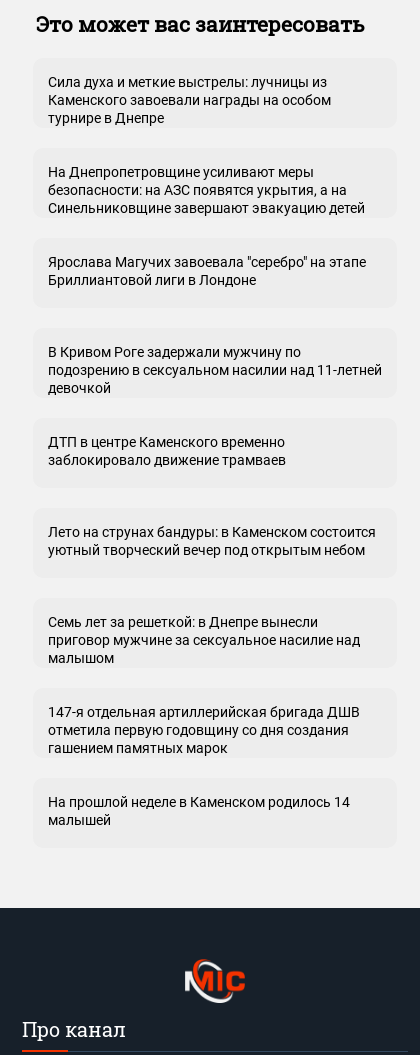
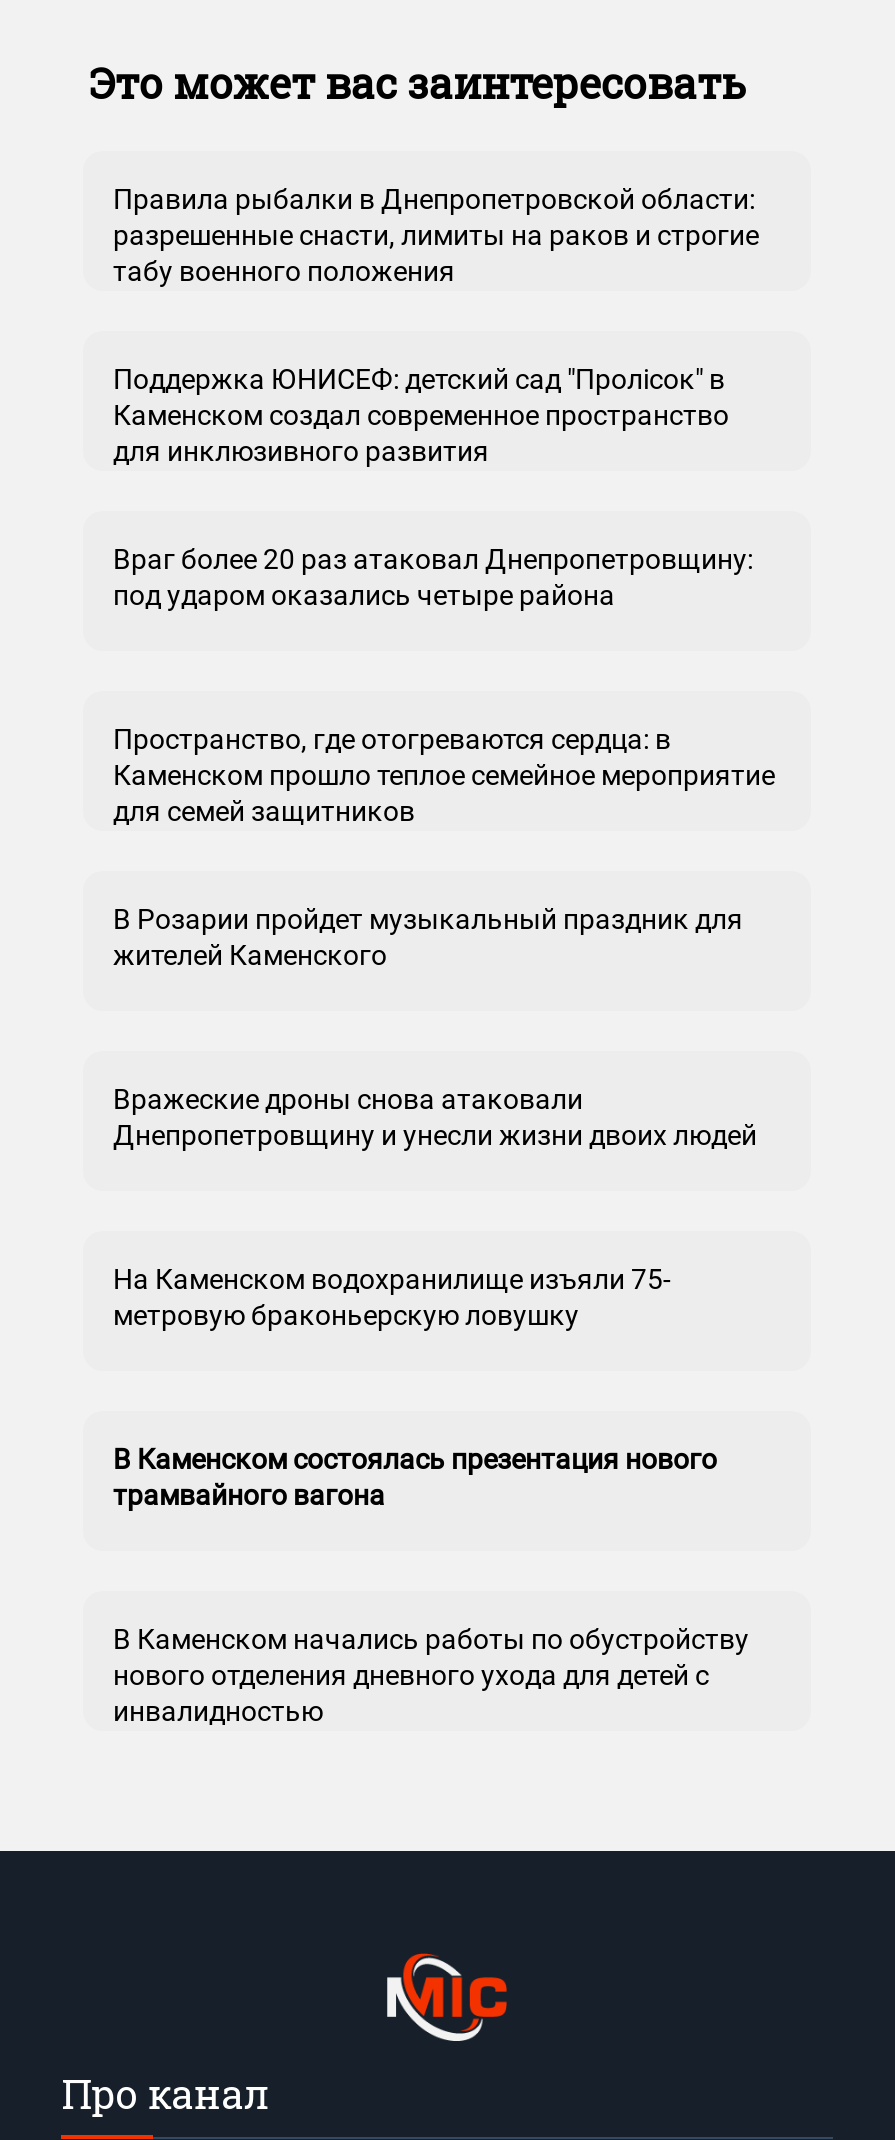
- Сила духа и меткие выстрелы: лучницы из
- Каменского завоевали награды на особом
- турнире в Днепре
+ Правила рыбалки в Днепропетровской области:
+ разрешенные снасти, лимиты на раков и строгие
+ табу военного положения

- На Днепропетровщине усиливают меры
- безопасности: на АЗС появятся укрытия, а на
- Синельниковщине завершают эвакуацию детей
+ Поддержка ЮНИСЕФ: детский сад "Пролісок" в
+ Каменском создал современное пространство
+ для инклюзивного развития

- Ярослава Магучих завоевала "серебро" на этапе
- Бриллиантовой лиги в Лондоне
+ Враг более 20 раз атаковал Днепропетровщину:
+ под ударом оказались четыре района

- В Кривом Роге задержали мужчину по
- подозрению в сексуальном насилии над 11-летней
- девочкой
+ Пространство, где отогреваются сердца: в
+ Каменском прошло теплое семейное мероприятие
+ для семей защитников

- ДТП в центре Каменского временно
- заблокировало движение трамваев
+ В Розарии пройдет музыкальный праздник для
+ жителей Каменского

- Лето на струнах бандуры: в Каменском состоится
- уютный творческий вечер под открытым небом
+ Вражеские дроны снова атаковали
+ Днепропетровщину и унесли жизни двоих людей

- Семь лет за решеткой: в Днепре вынесли
- приговор мужчине за сексуальное насилие над
- малышом
+ На Каменском водохранилище изъяли 75-
+ метровую браконьерскую ловушку

- 147-я отдельная артиллерийская бригада ДШВ
- отметила первую годовщину со дня создания
- гашением памятных марок
+ В Каменском состоялась презентация нового
+ трамвайного вагона

- На прошлой неделе в Каменском родилось 14
- малышей
+ В Каменском начались работы по обустройству
+ нового отделения дневного ухода для детей с
+ инвалидностью
